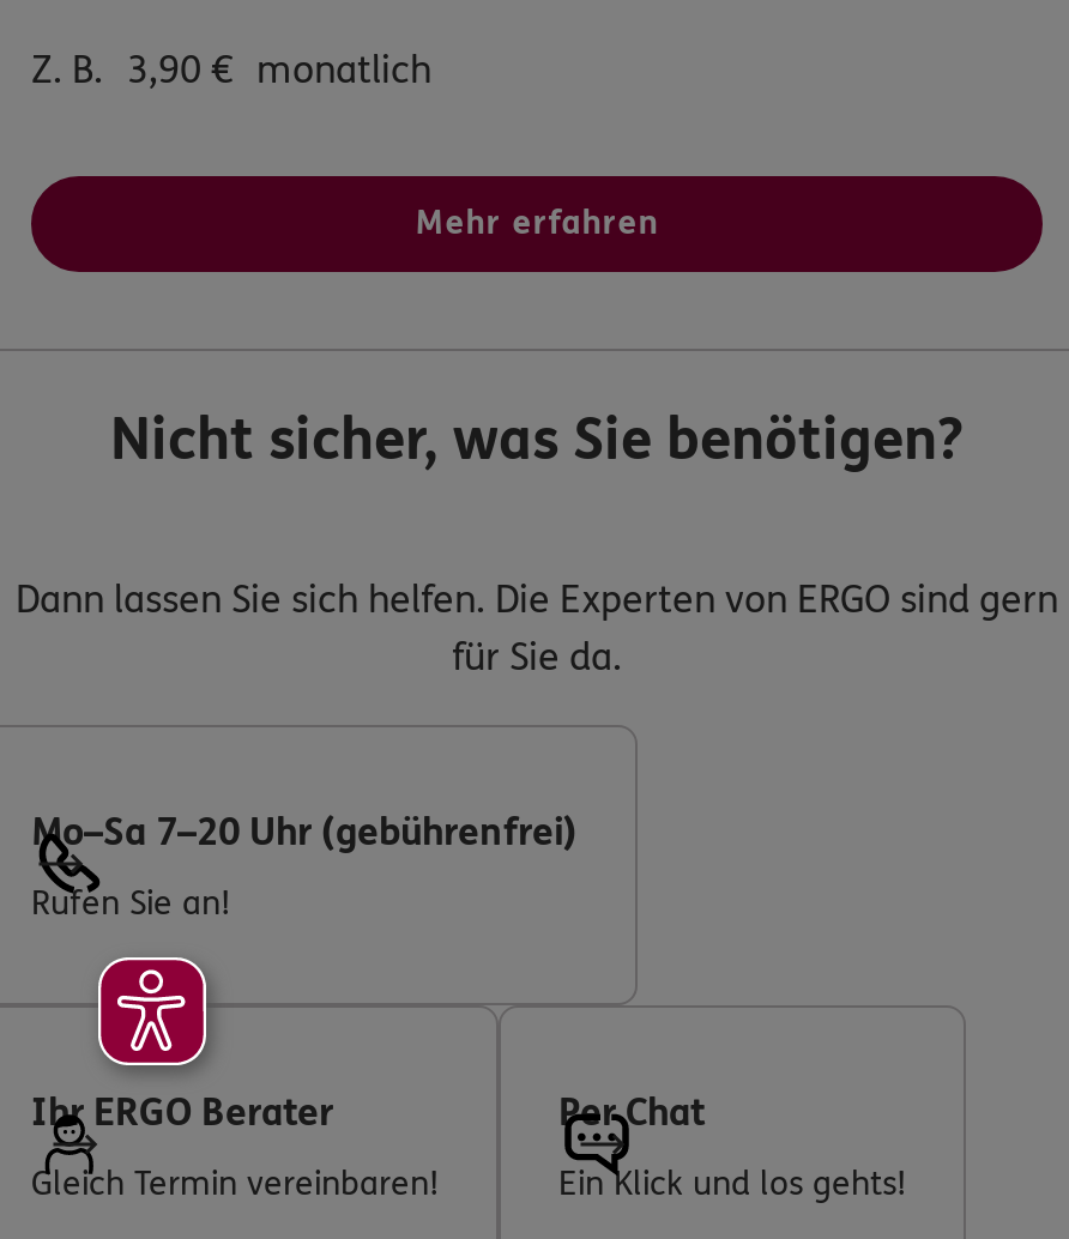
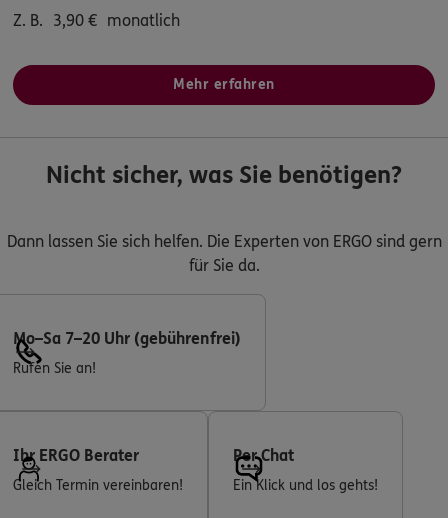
- [image]
